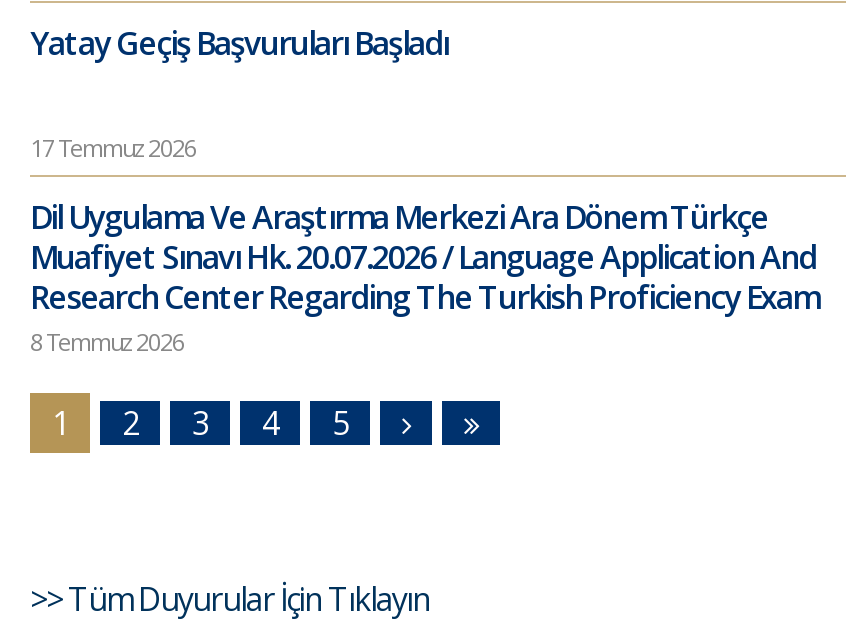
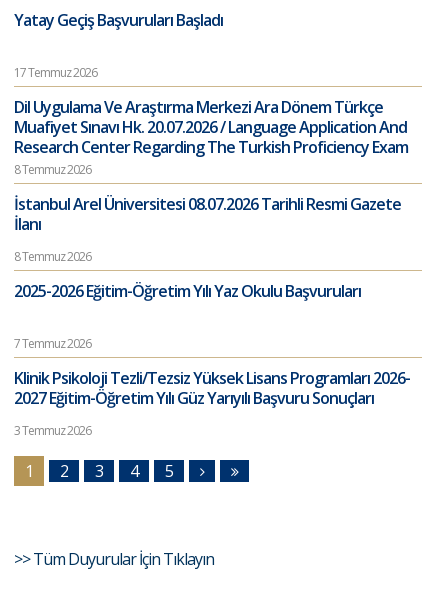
+ İstanbul Arel Üniversitesi 08.07.2026 Tarihli Resmi Gazete
+ İlanı
+ 8 Temmuz 2026
+ 2025-2026 Eğitim-Öğretim Yılı Yaz Okulu Başvuruları
+ 7 Temmuz 2026
+ Klinik Psikoloji Tezli/Tezsiz Yüksek Lisans Programları 2026-
+ 2027 Eğitim-Öğretim Yılı Güz Yarıyılı Başvuru Sonuçları
+ 3 Temmuz 2026
